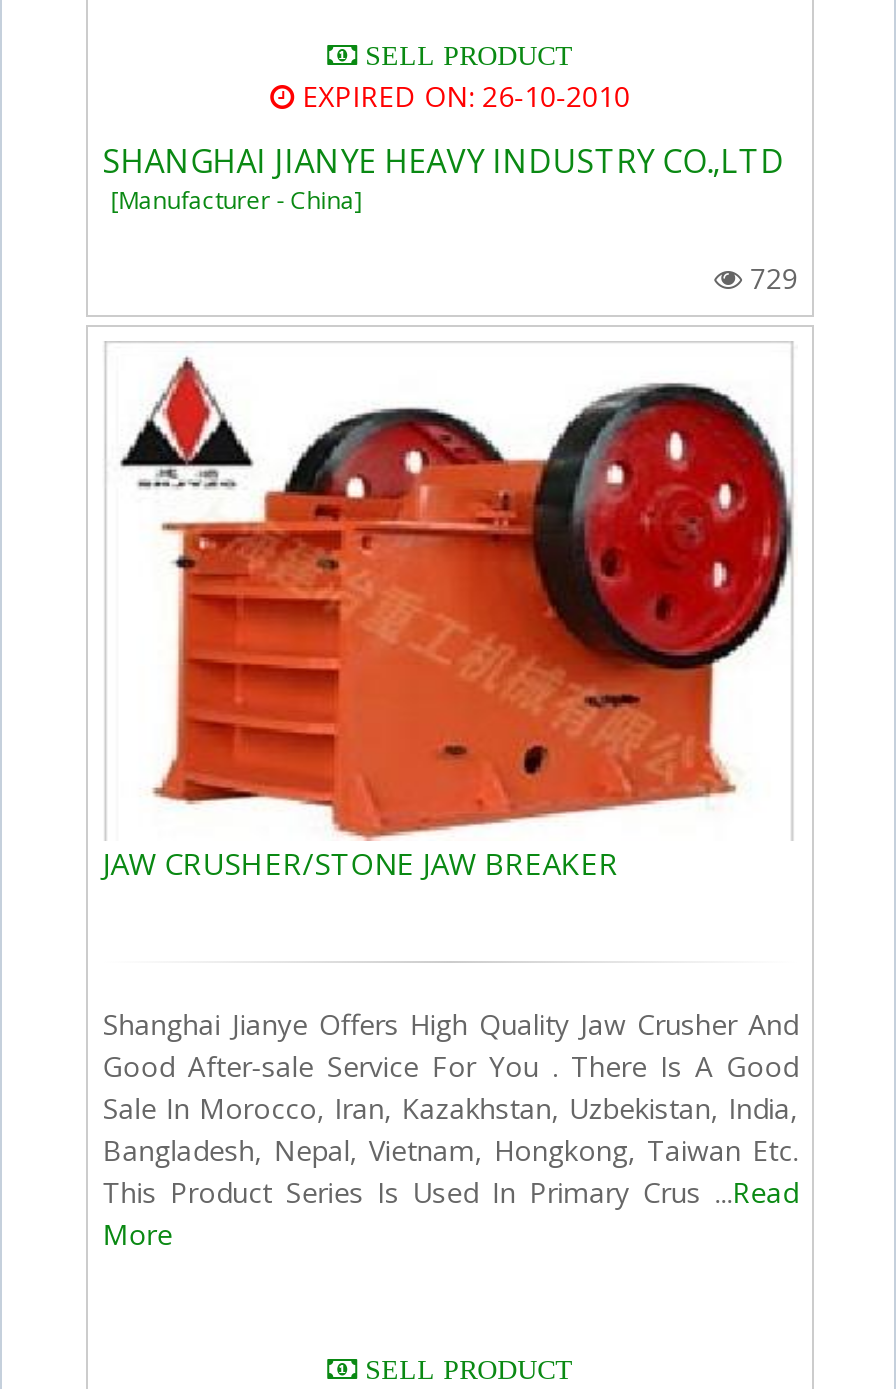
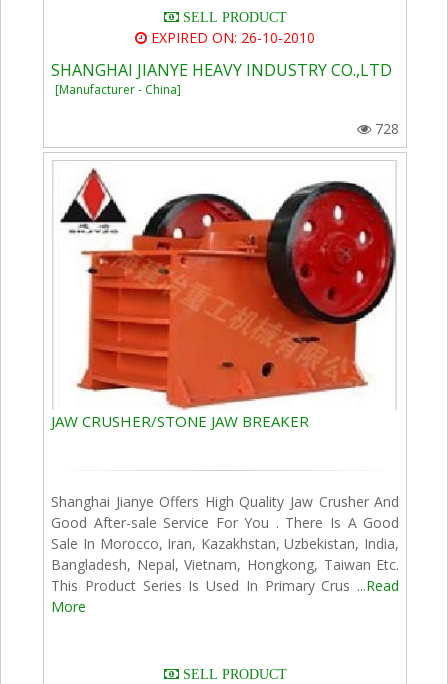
- 729
+ 728
